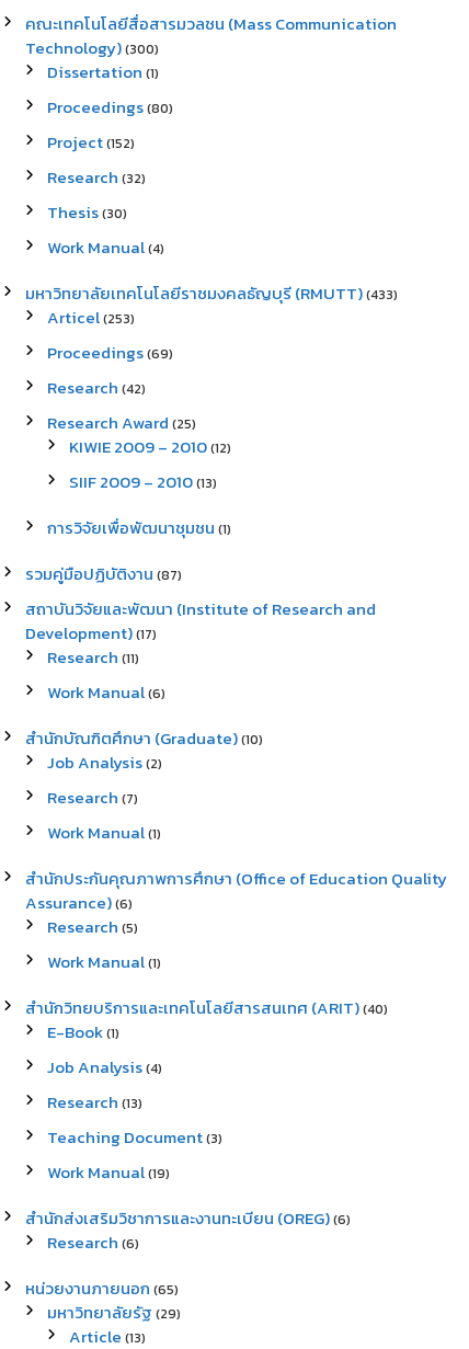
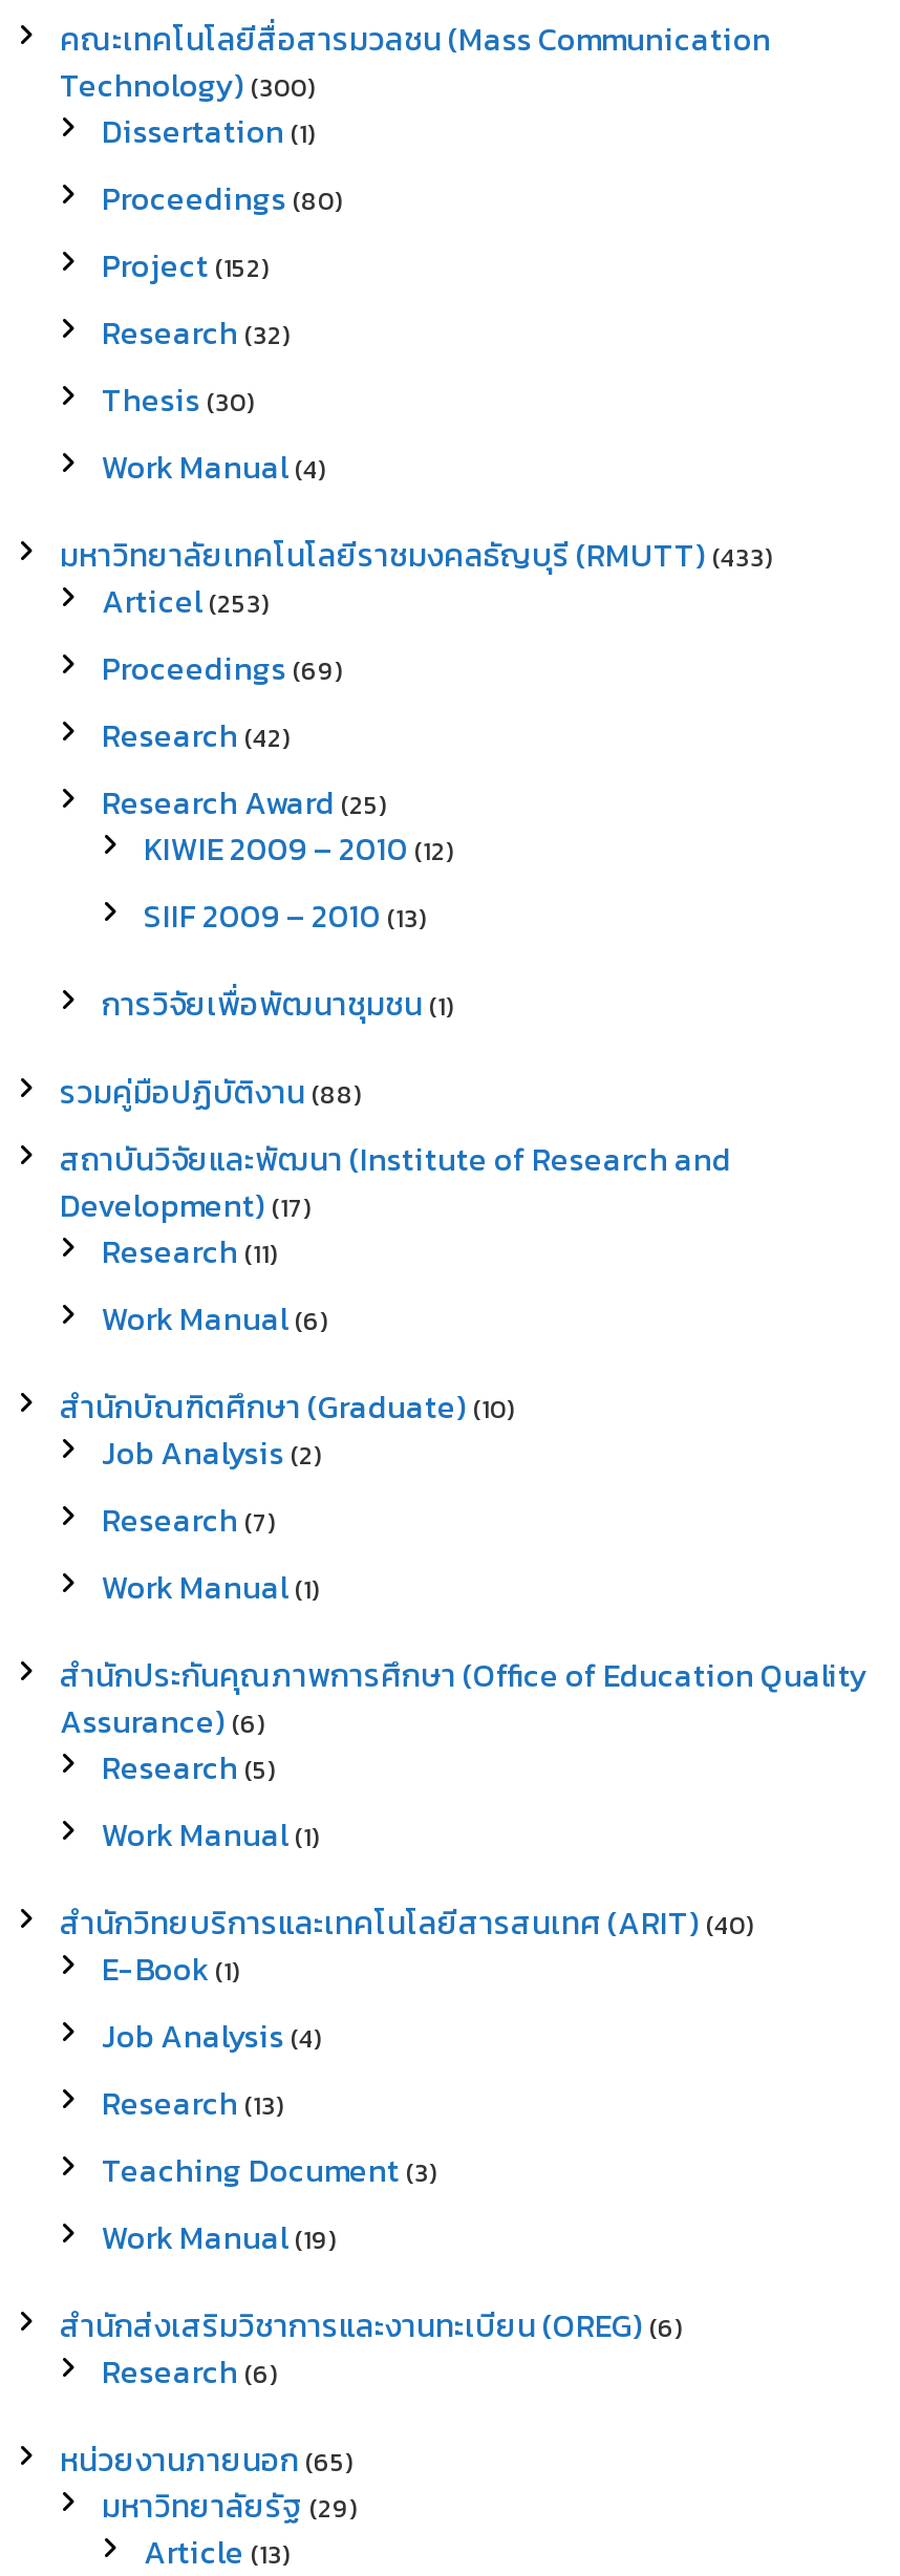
- รวมคู่มือปฏิบัติงาน(87)
+ รวมคู่มือปฏิบัติงาน(88)
